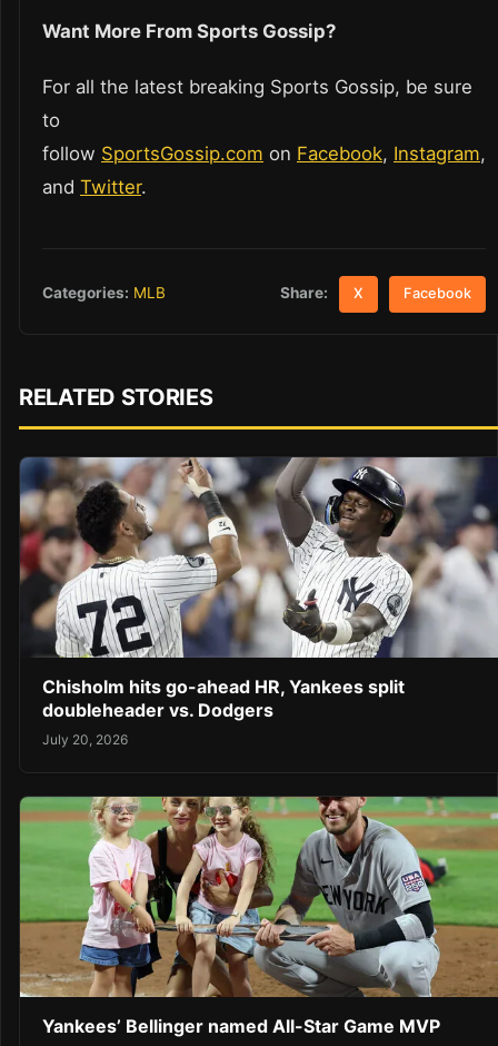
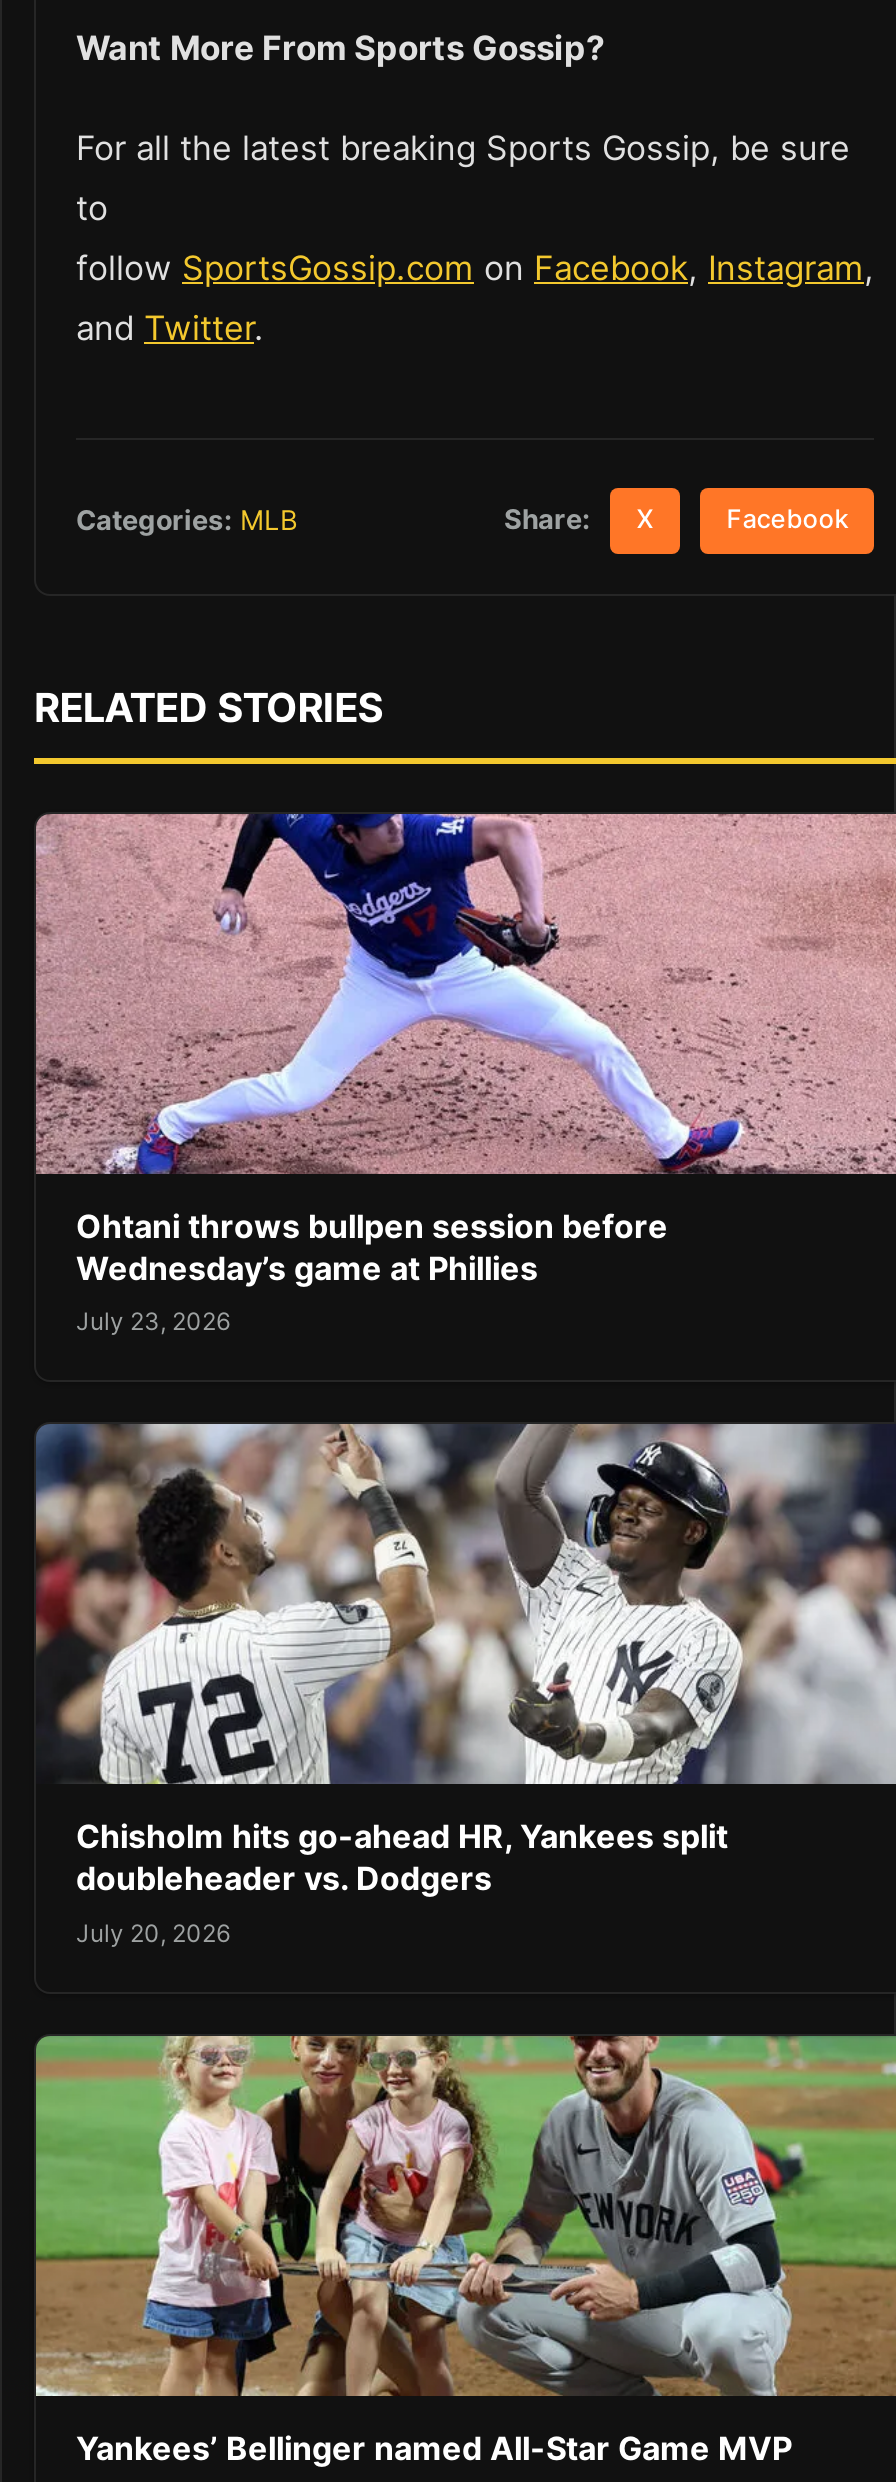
+ [image]
+ Ohtani throws bullpen session before
+ Wednesday’s game at Phillies
+ July 23, 2026
